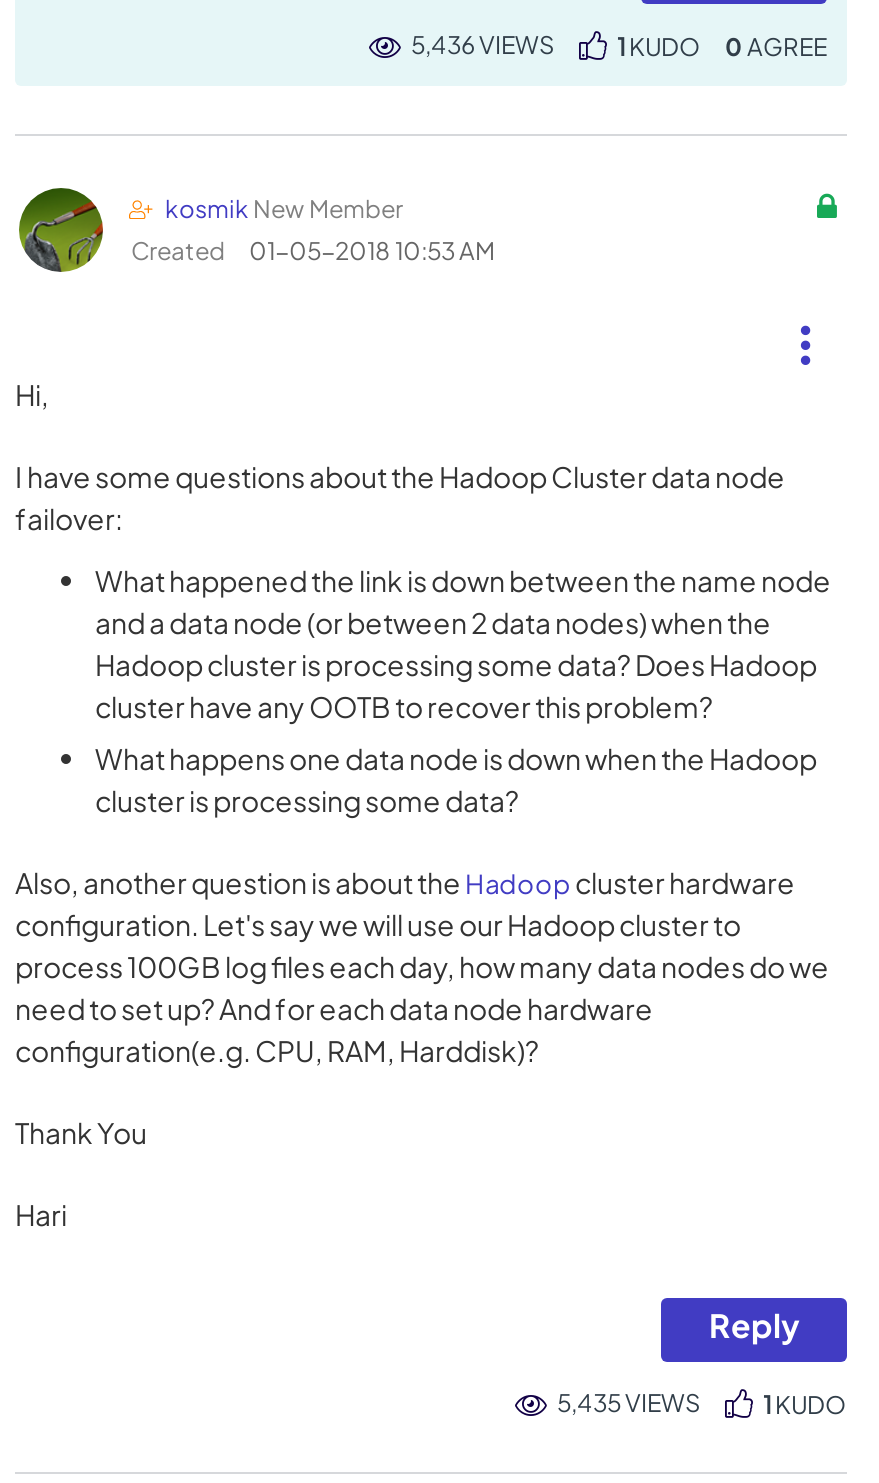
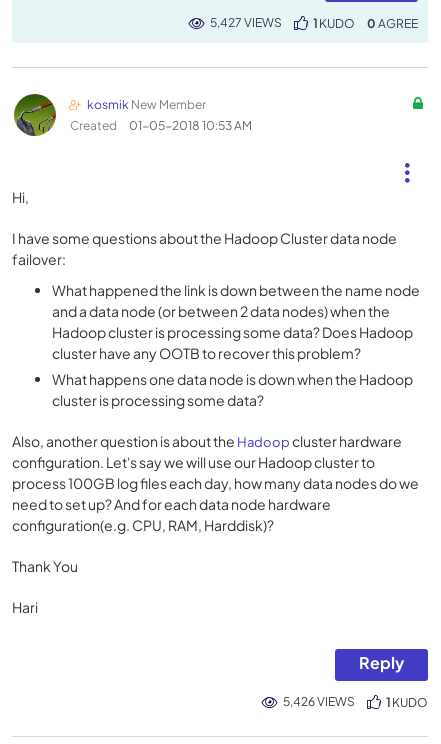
- 5,436 VIEWS
+ 5,427 VIEWS

- 5,435 VIEWS
+ 5,426 VIEWS
